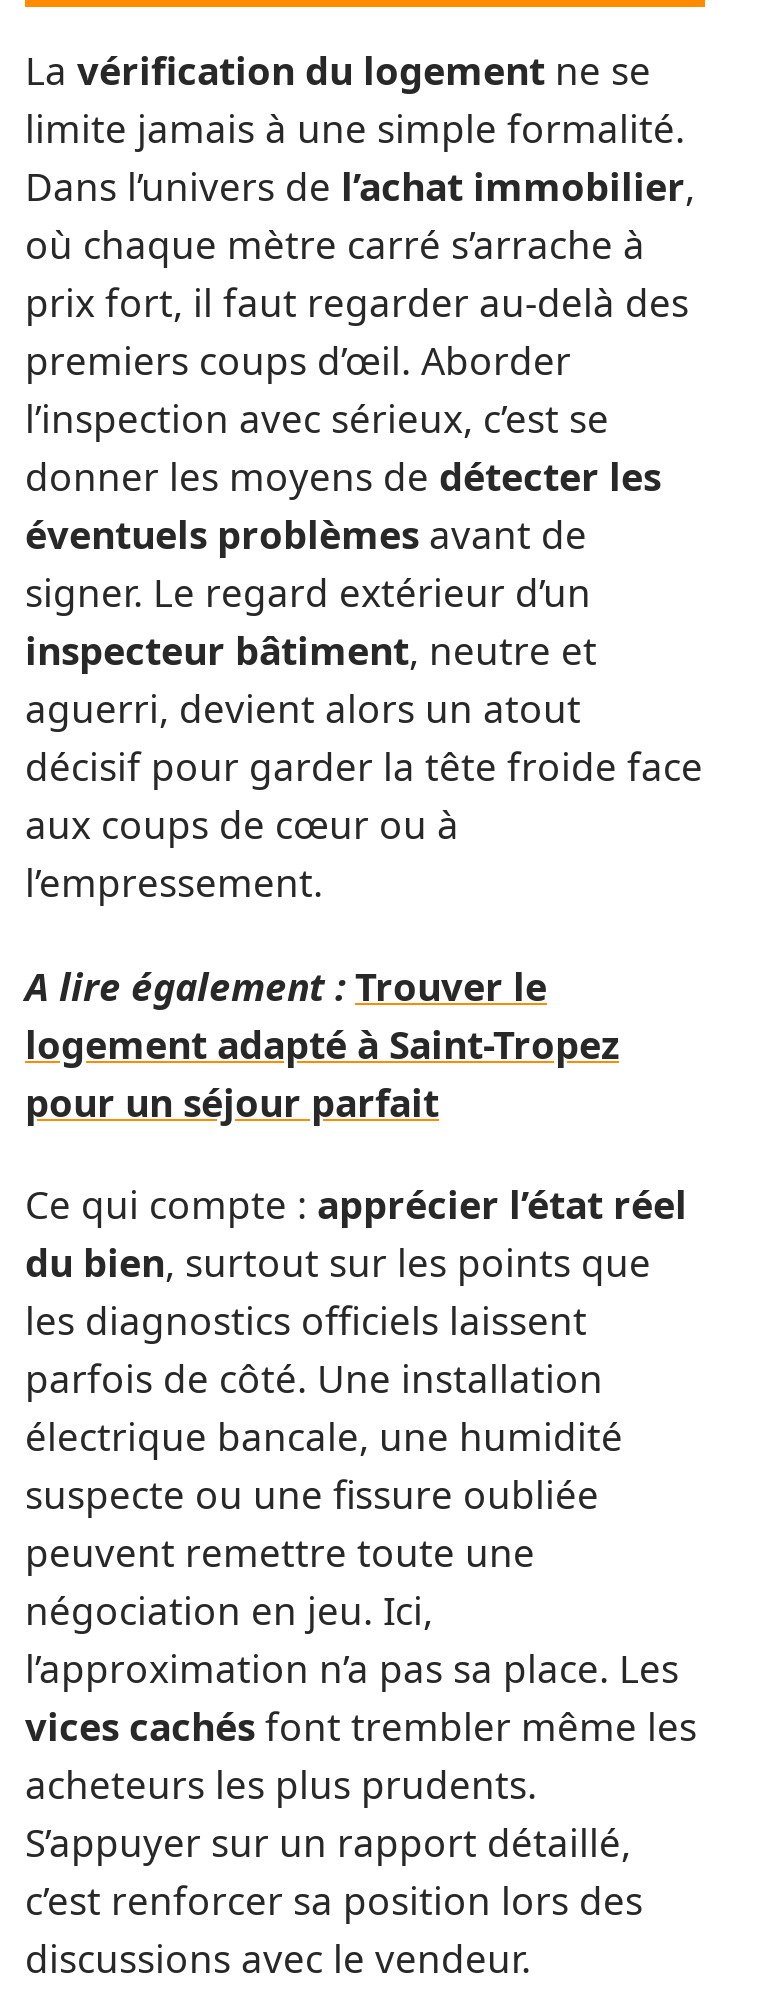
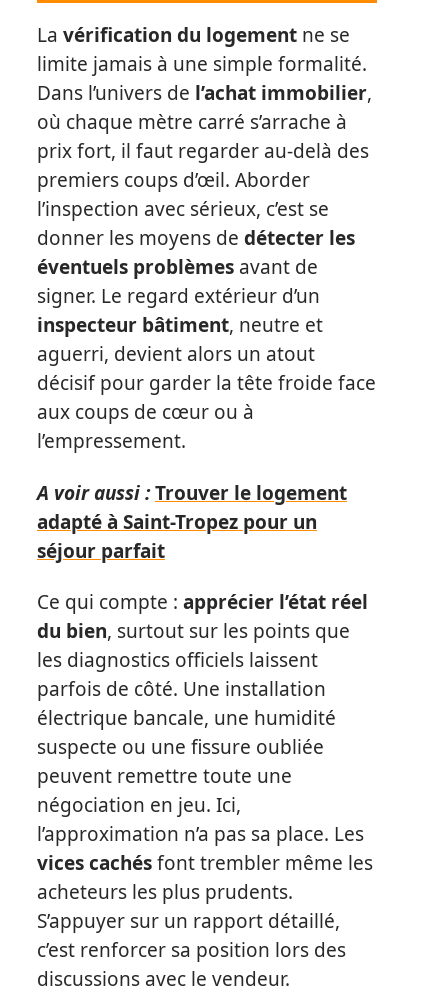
- A lire également : Trouver le
- logement adapté à Saint-Tropez
- pour un séjour parfait
+ A voir aussi : Trouver le logement
+ adapté à Saint-Tropez pour un
+ séjour parfait
